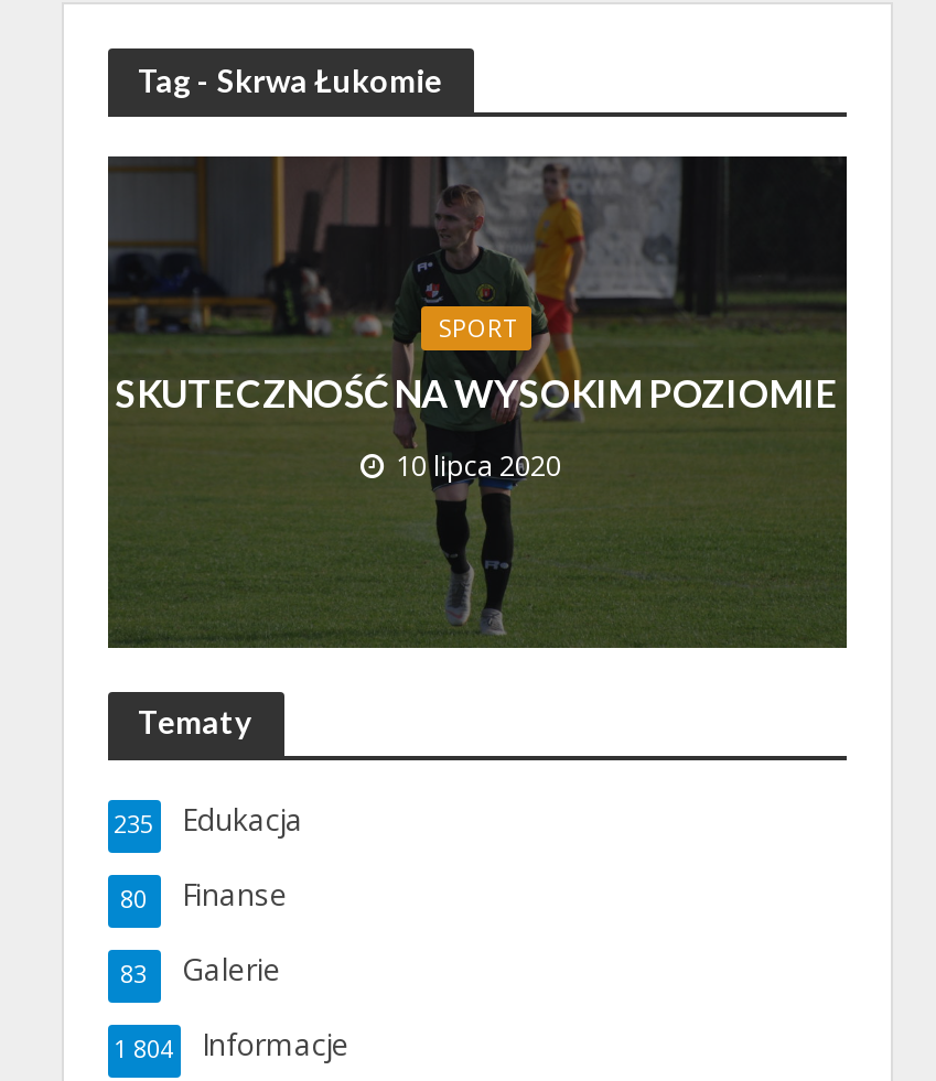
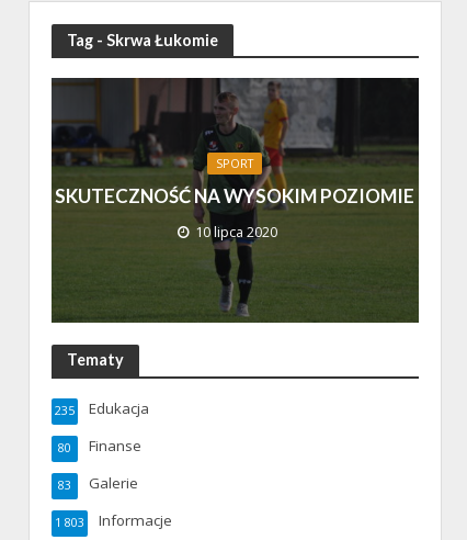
- 1 804 Informacje
+ 1 803 Informacje
